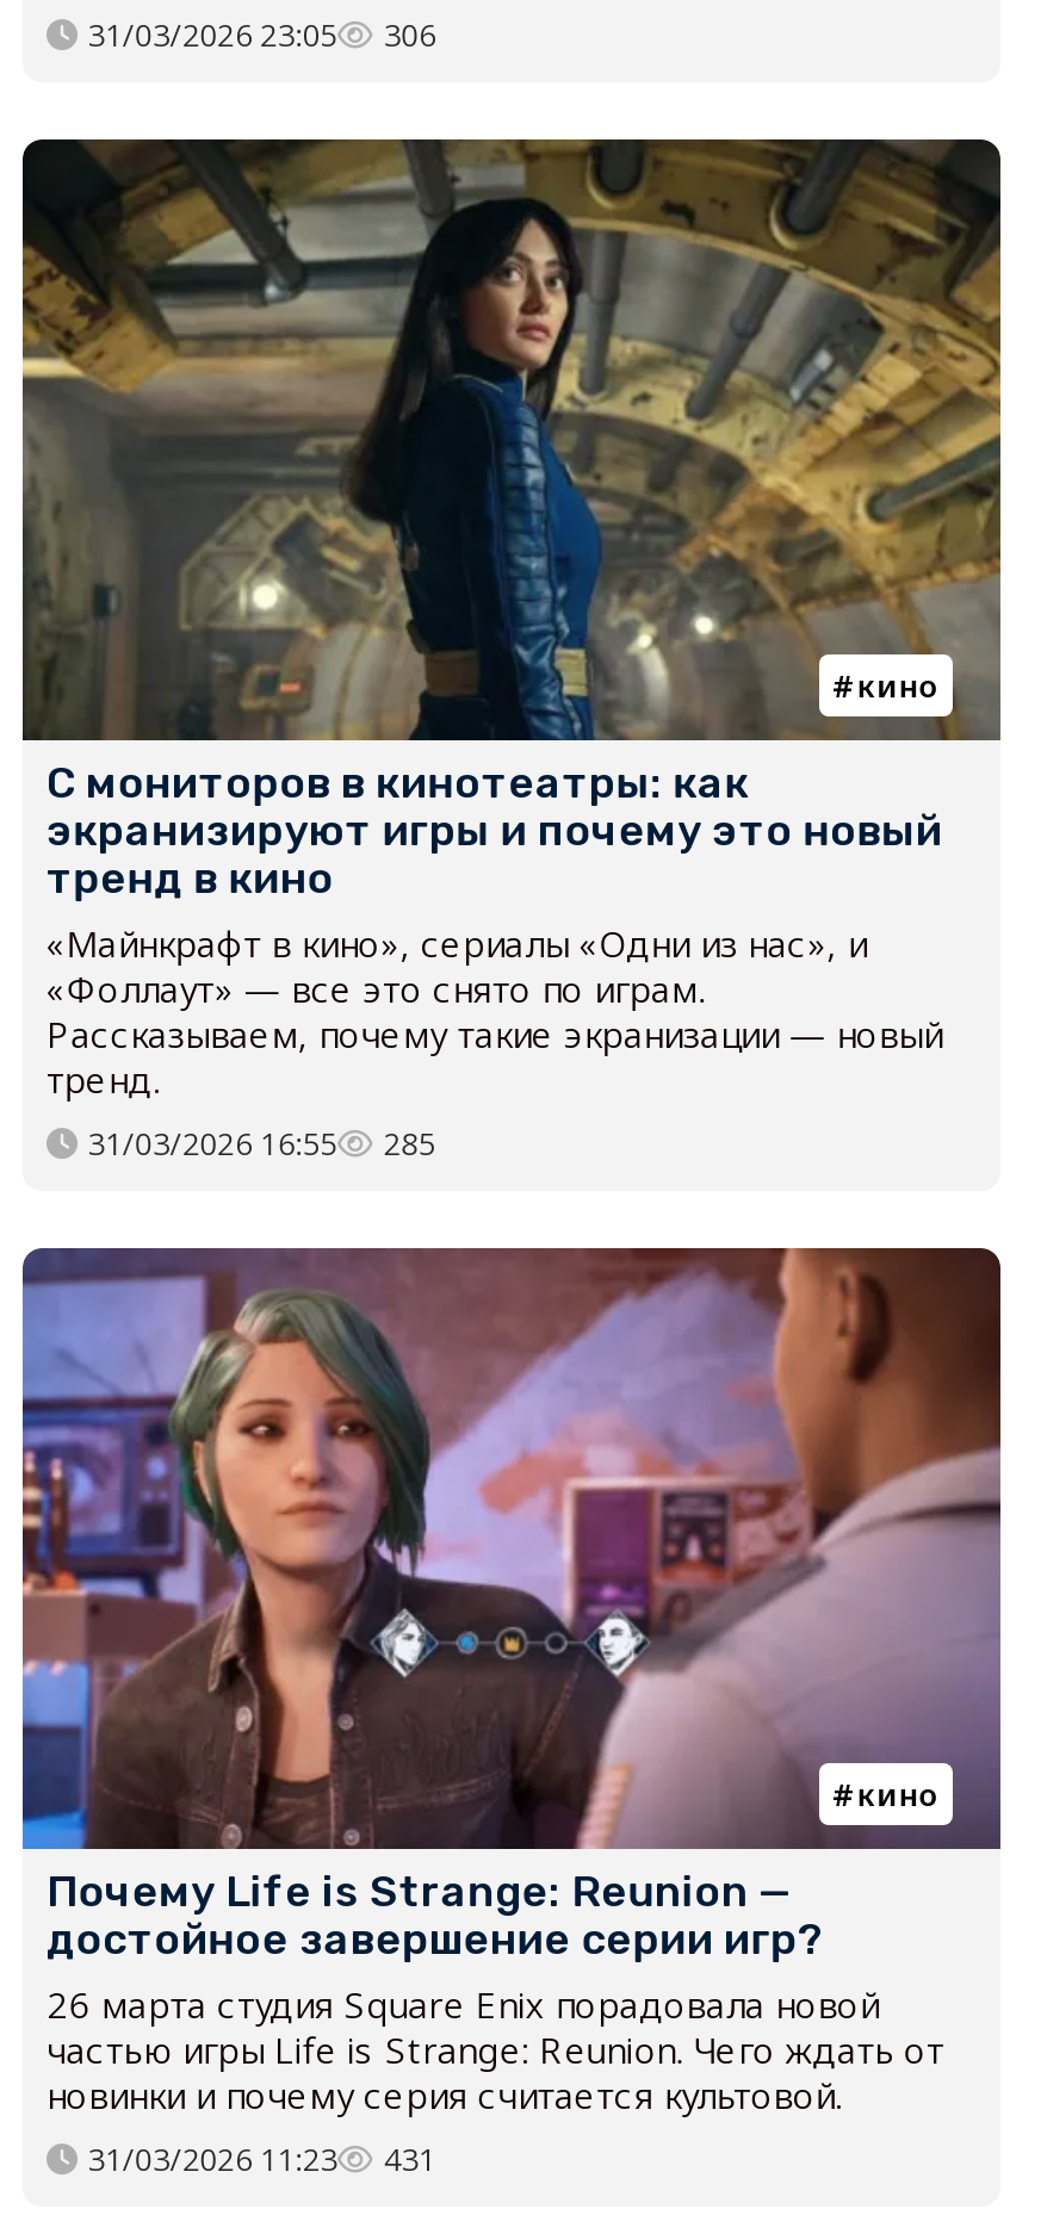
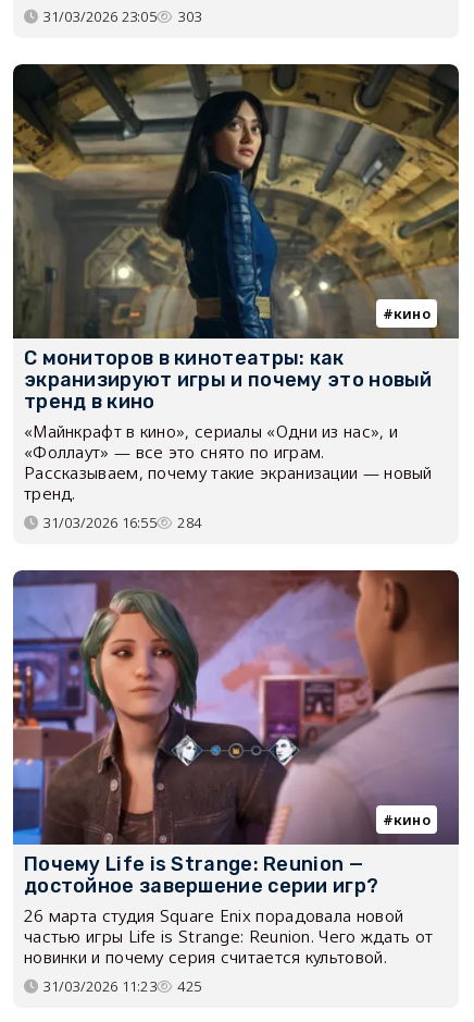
- 31/03/2026 23:05 306
+ 31/03/2026 23:05 303

- 31/03/2026 16:55 285
+ 31/03/2026 16:55 284

- 31/03/2026 11:23 431
+ 31/03/2026 11:23 425
